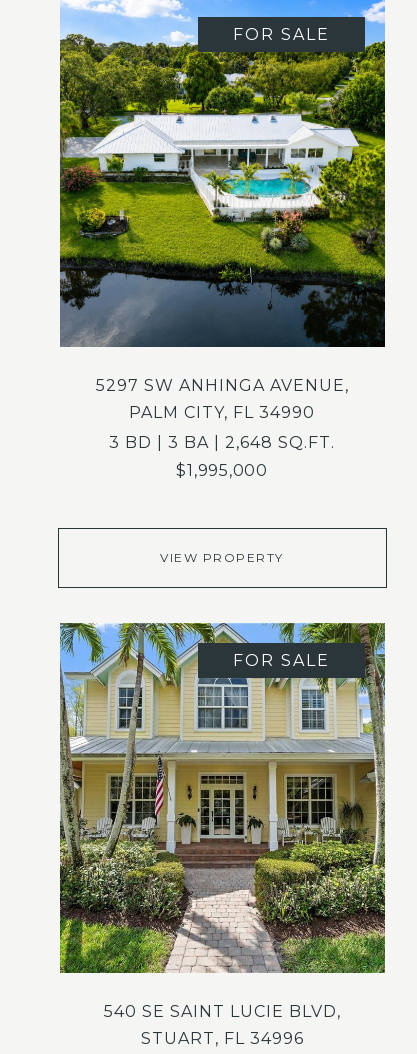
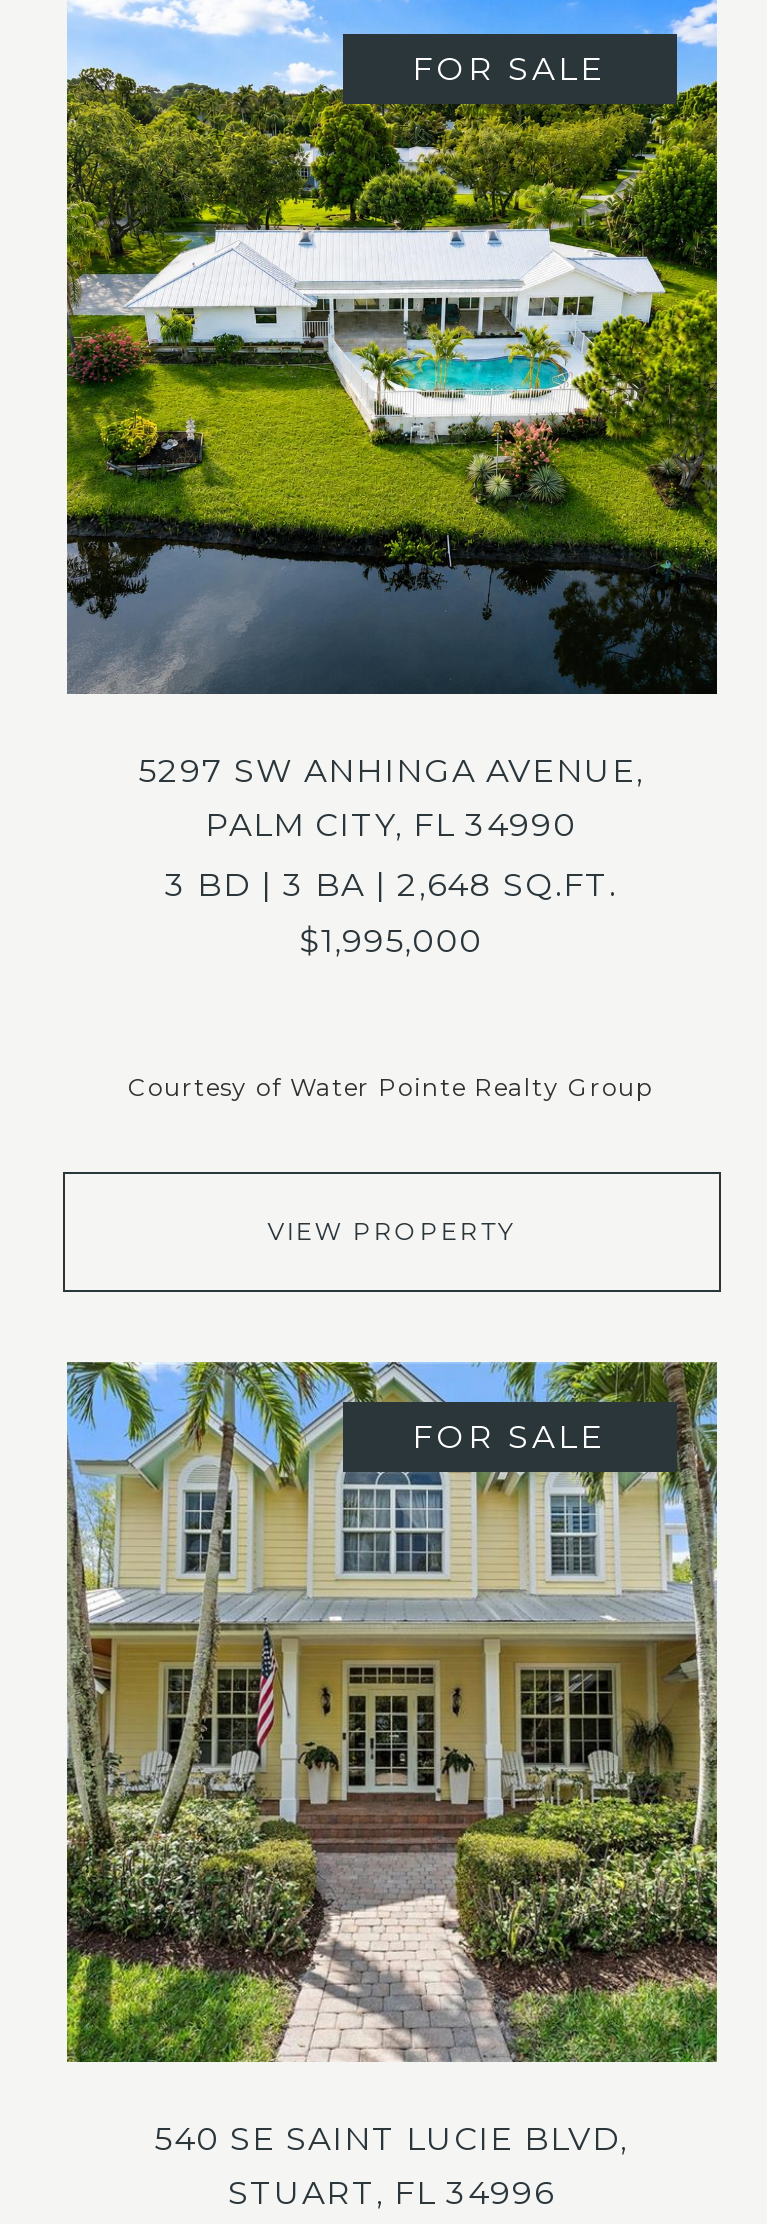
+ Courtesy of Water Pointe Realty Group
